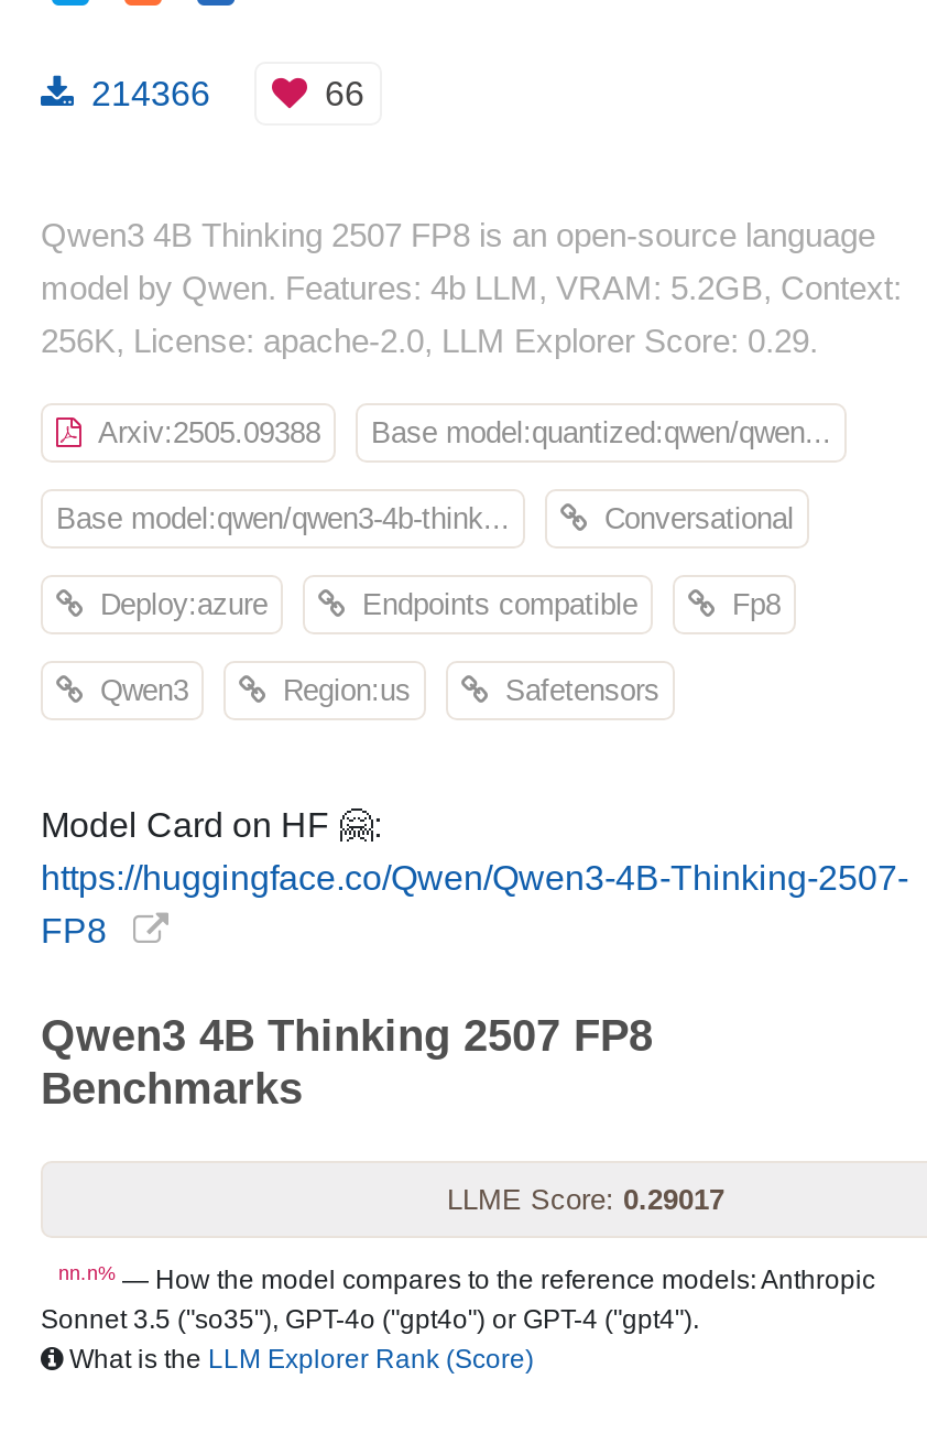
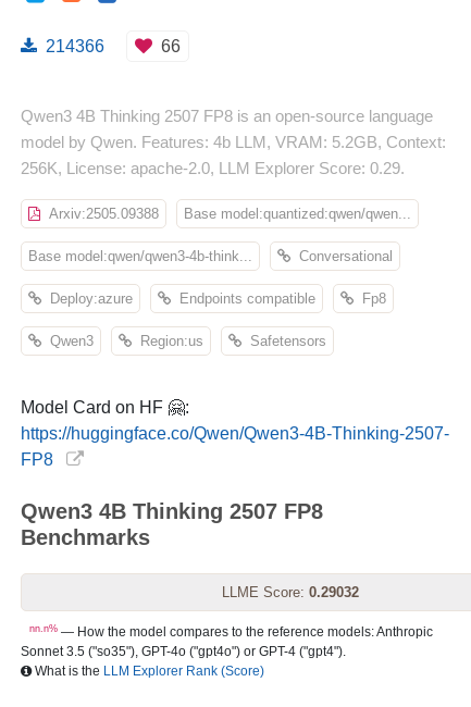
- LLME Score: 0.29017
+ LLME Score: 0.29032
